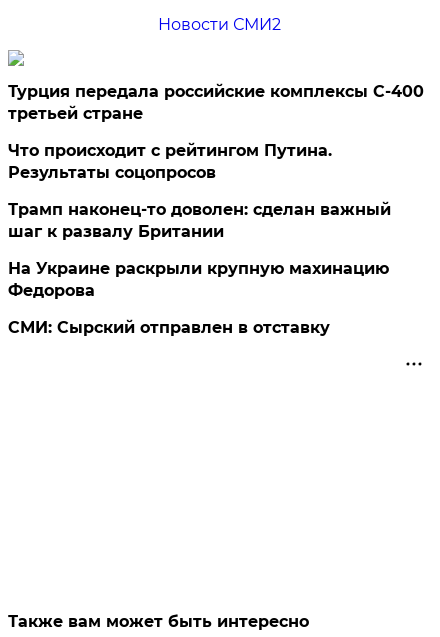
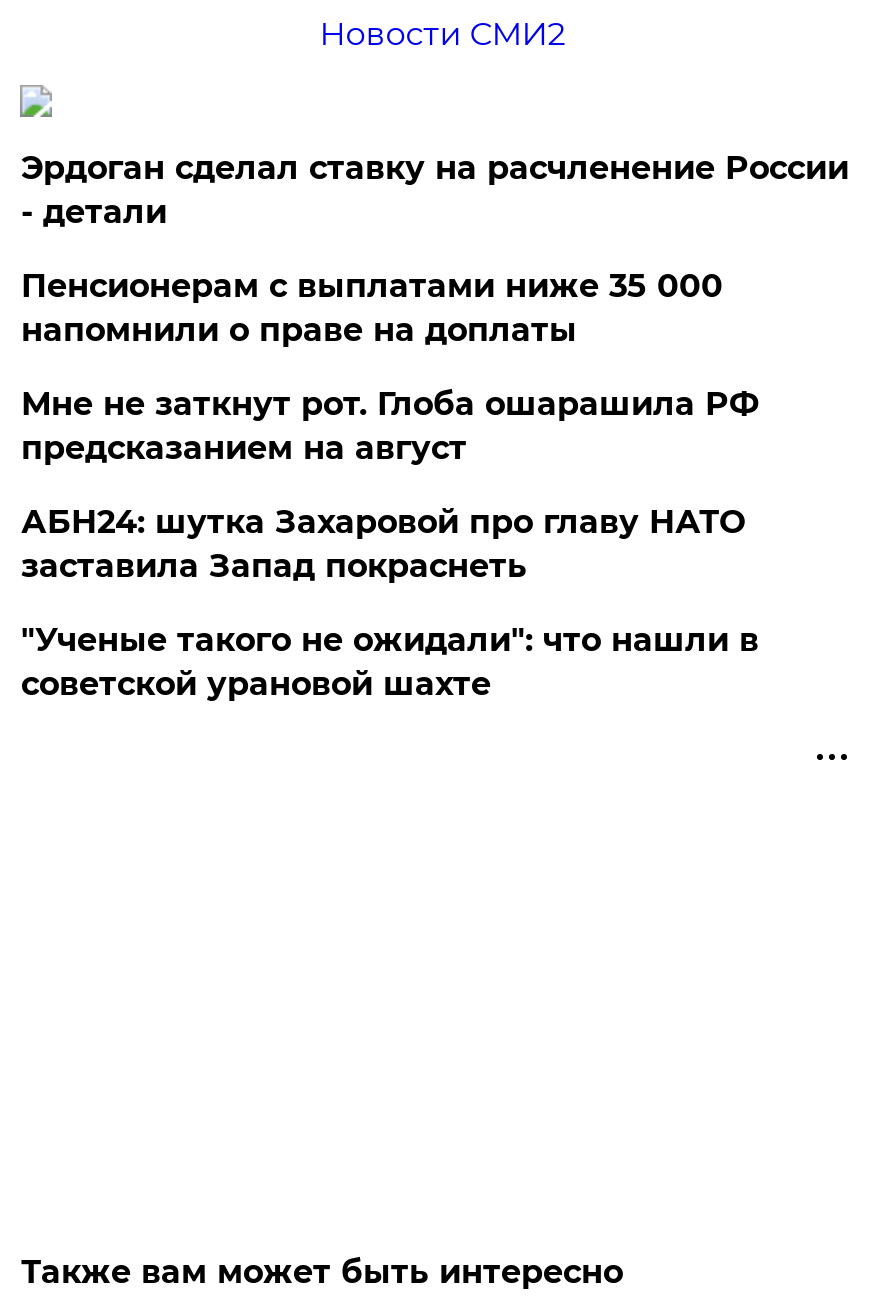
- Турция передала российские комплексы С-400
- третьей стране
+ Эрдоган сделал ставку на расчленение России
+ - детали

- Что происходит с рейтингом Путина.
- Результаты соцопросов
+ Пенсионерам с выплатами ниже 35 000
+ напомнили о праве на доплаты

- Трамп наконец-то доволен: сделан важный
- шаг к развалу Британии
+ Мне не заткнут рот. Глоба ошарашила РФ
+ предсказанием на август

- На Украине раскрыли крупную махинацию
- Федорова
+ АБН24: шутка Захаровой про главу НАТО
+ заставила Запад покраснеть

- СМИ: Сырский отправлен в отставку
+ "Ученые такого не ожидали": что нашли в
+ советской урановой шахте
